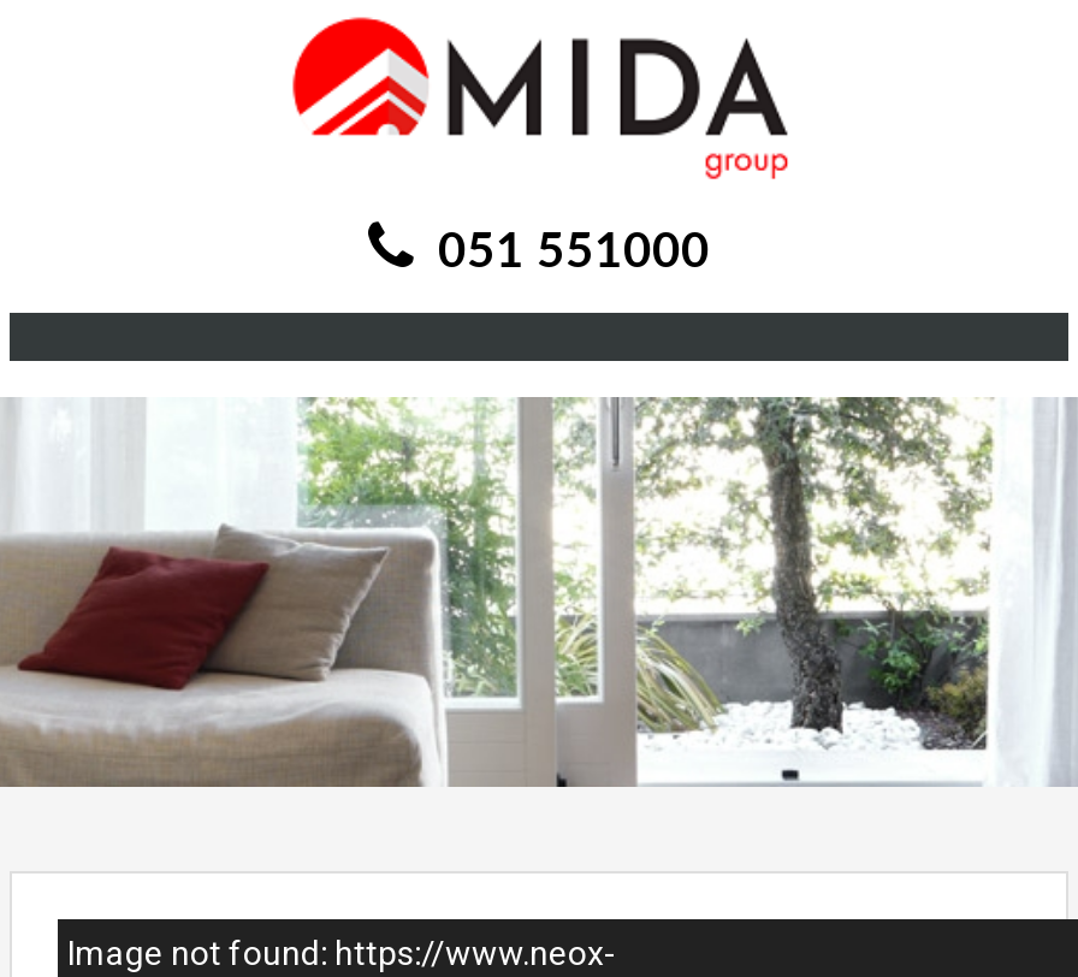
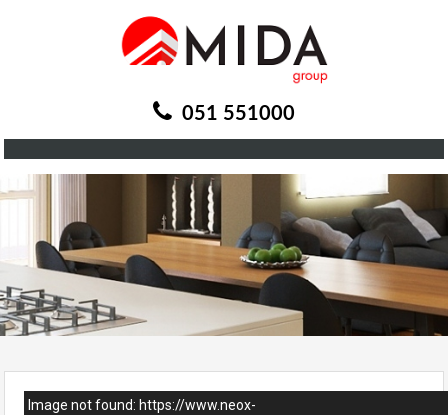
- [image]
+ [image]
